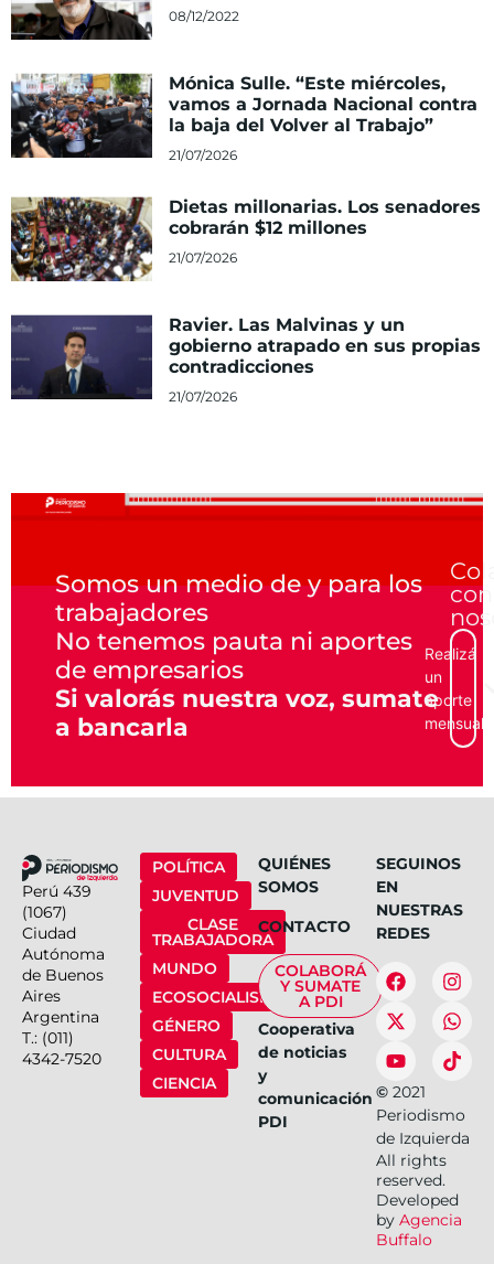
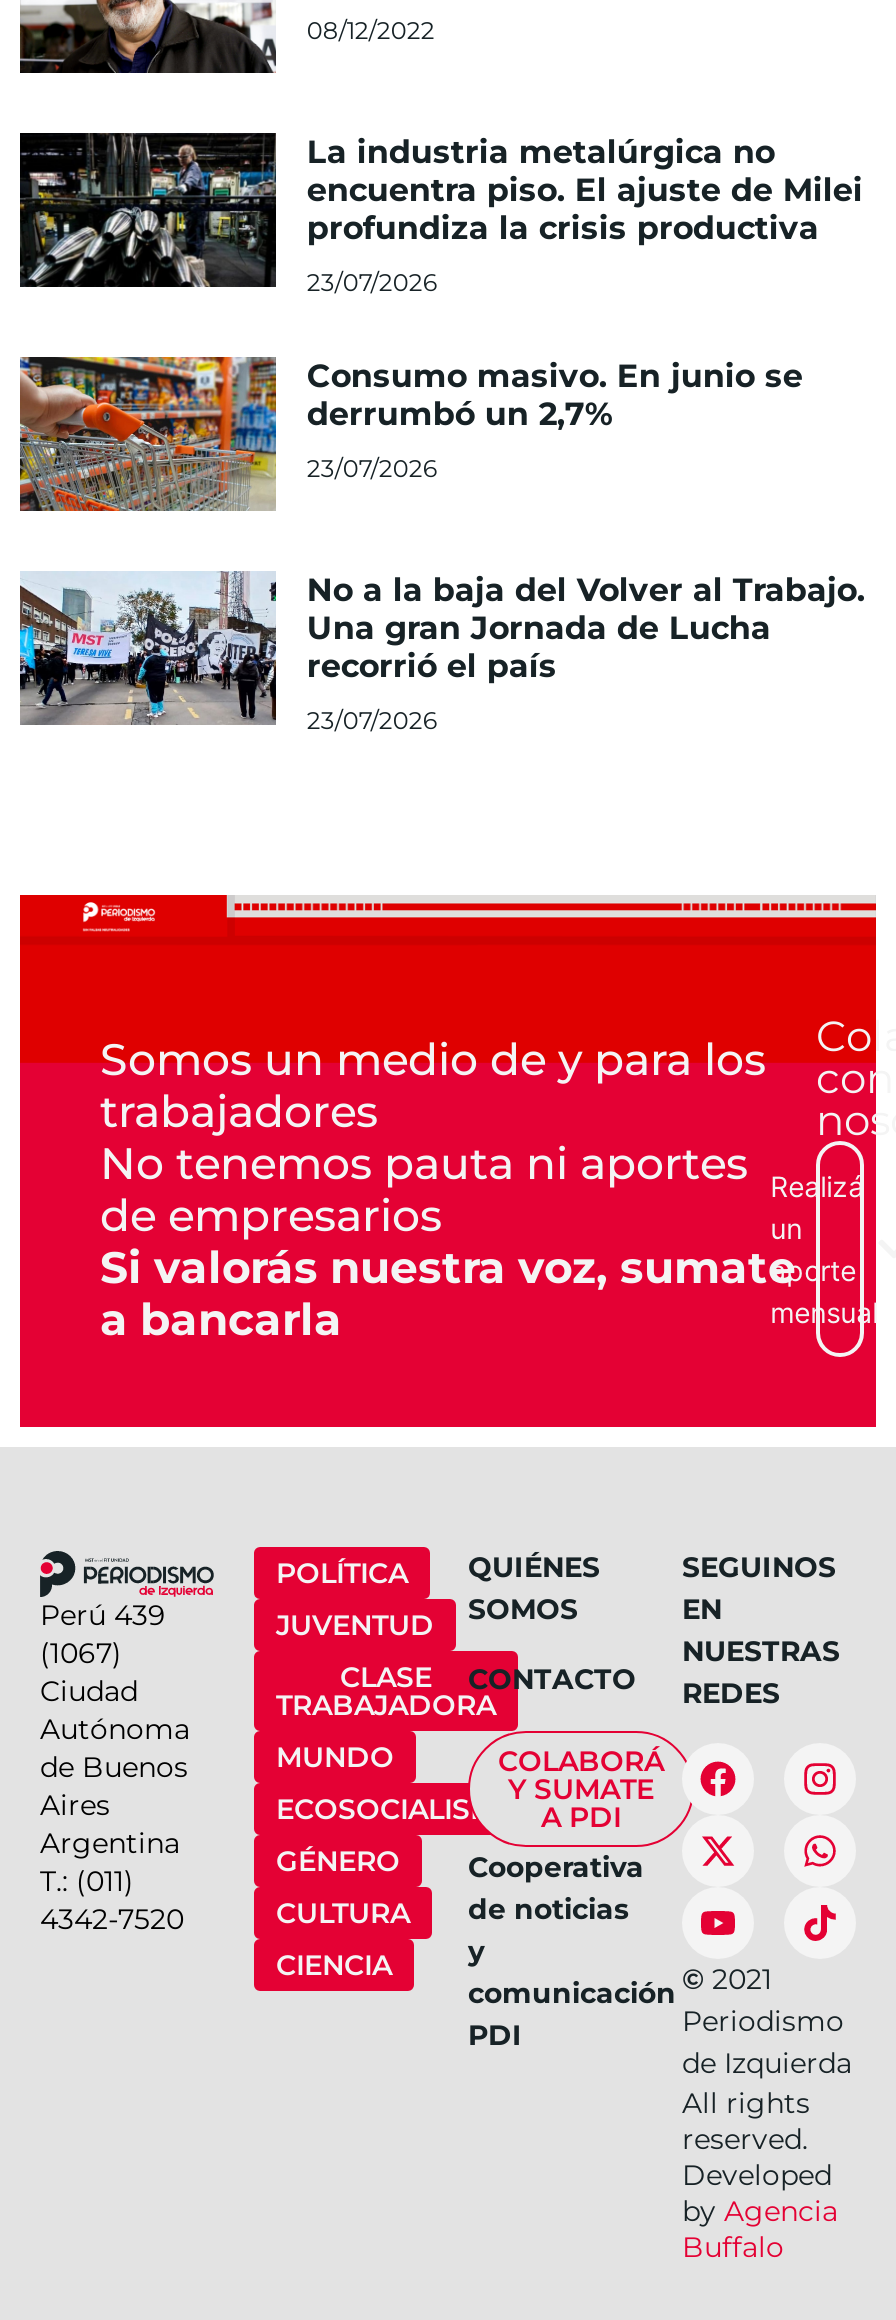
- [image]
- Mónica Sulle. “Este miércoles,
- vamos a Jornada Nacional contra
- la baja del Volver al Trabajo”
+ [image]
+ La industria metalúrgica no
+ encuentra piso. El ajuste de Milei
+ profundiza la crisis productiva

- 21/07/2026
+ 23/07/2026

- [image]
- Dietas millonarias. Los senadores
- cobrarán $12 millones
+ [image]
+ Consumo masivo. En junio se
+ derrumbó un 2,7%

- 21/07/2026
+ 23/07/2026

- [image]
- Ravier. Las Malvinas y un
- gobierno atrapado en sus propias
- contradicciones
+ [image]
+ No a la baja del Volver al Trabajo.
+ Una gran Jornada de Lucha
+ recorrió el país

- 21/07/2026
+ 23/07/2026
